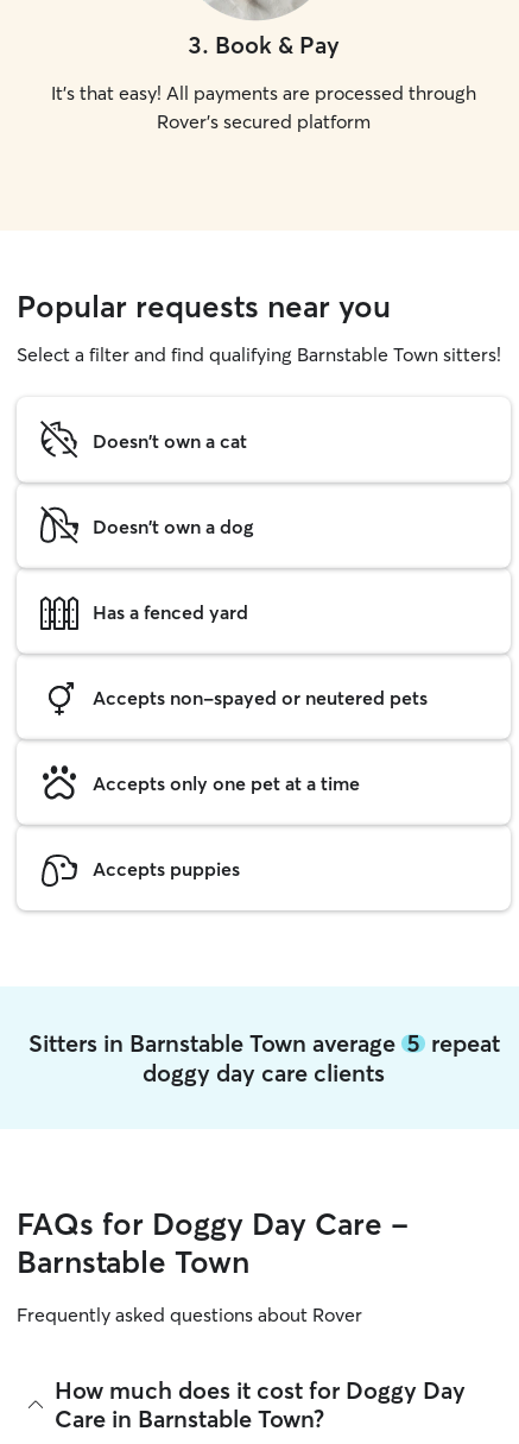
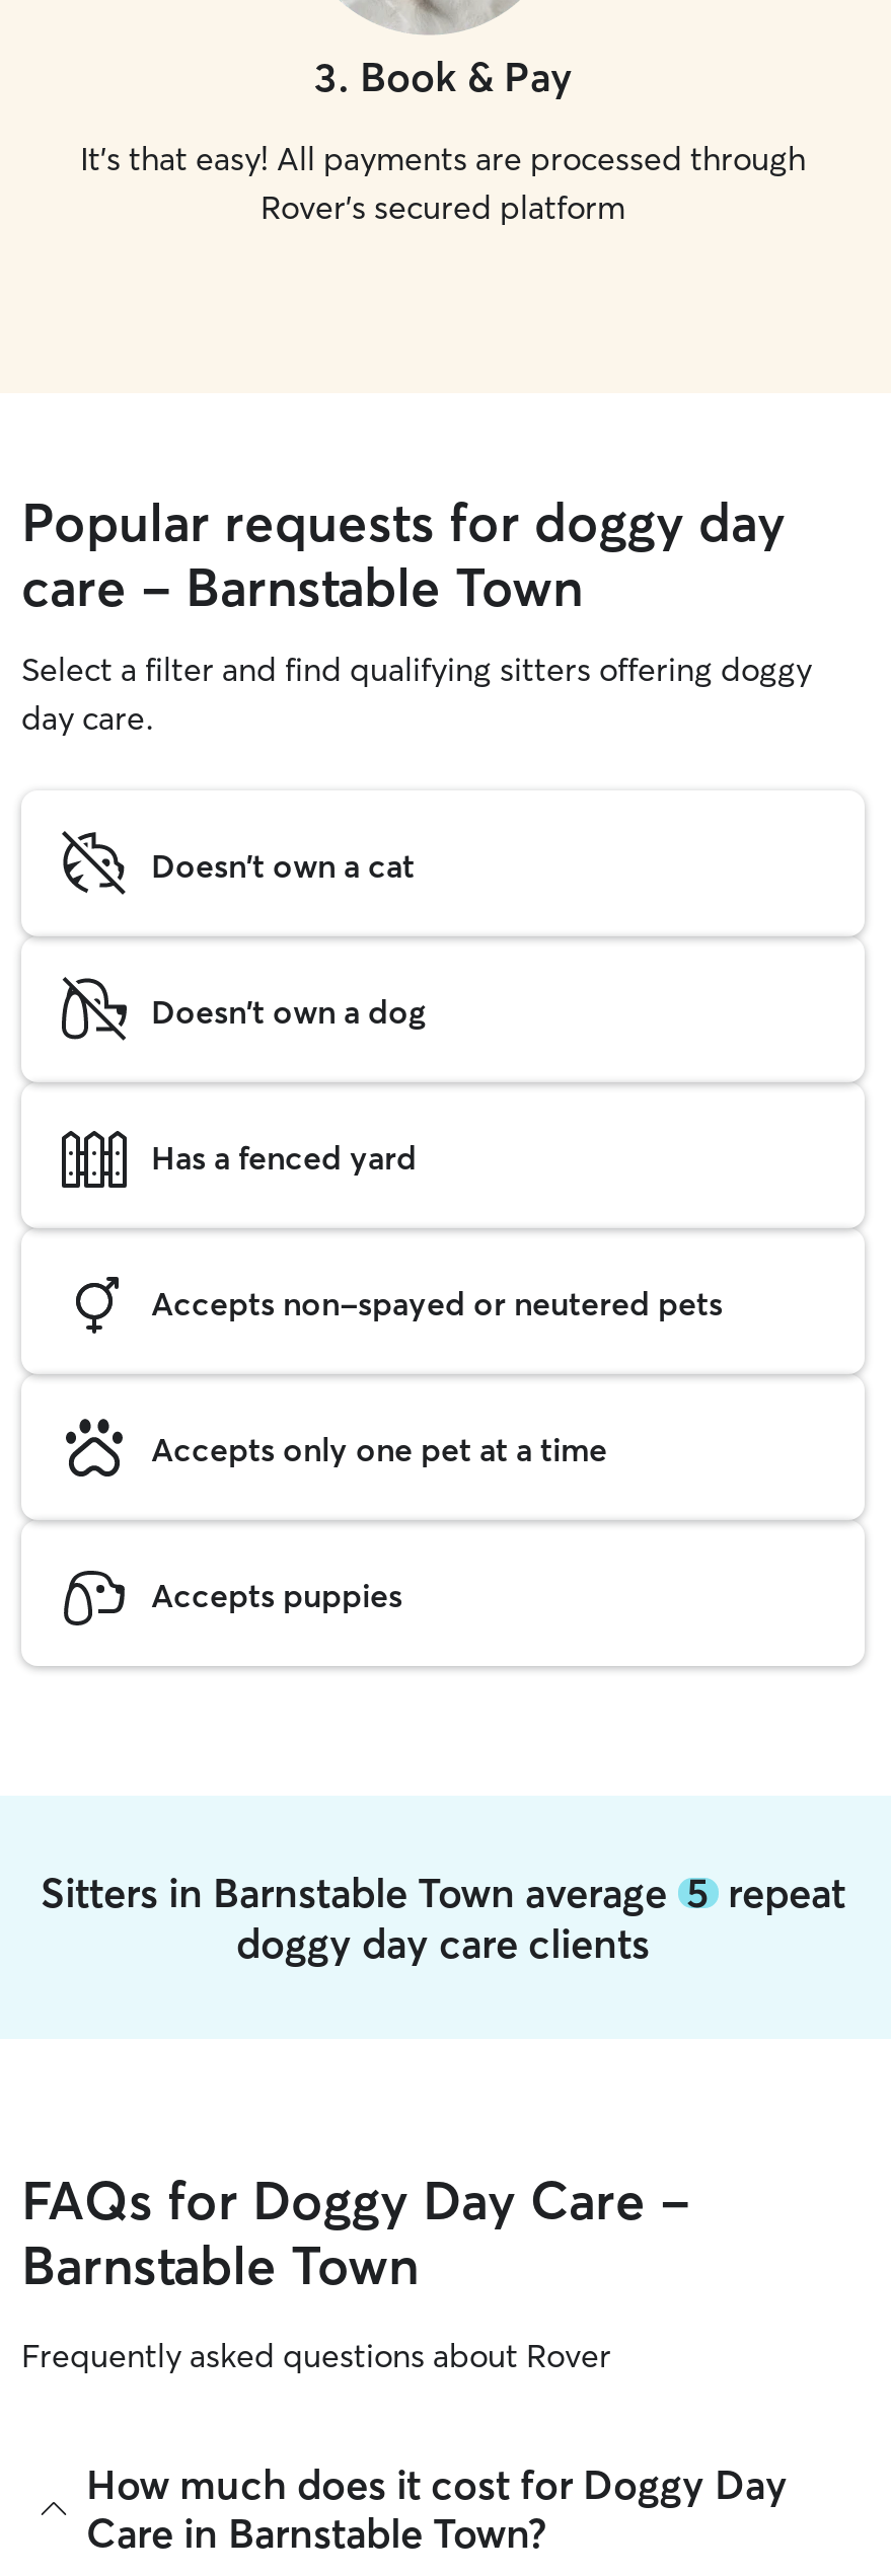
- Popular requests near you
- Select a filter and find qualifying Barnstable Town sitters!
+ Popular requests for doggy day
+ care - Barnstable Town
+ Select a filter and find qualifying sitters offering doggy
+ day care.
